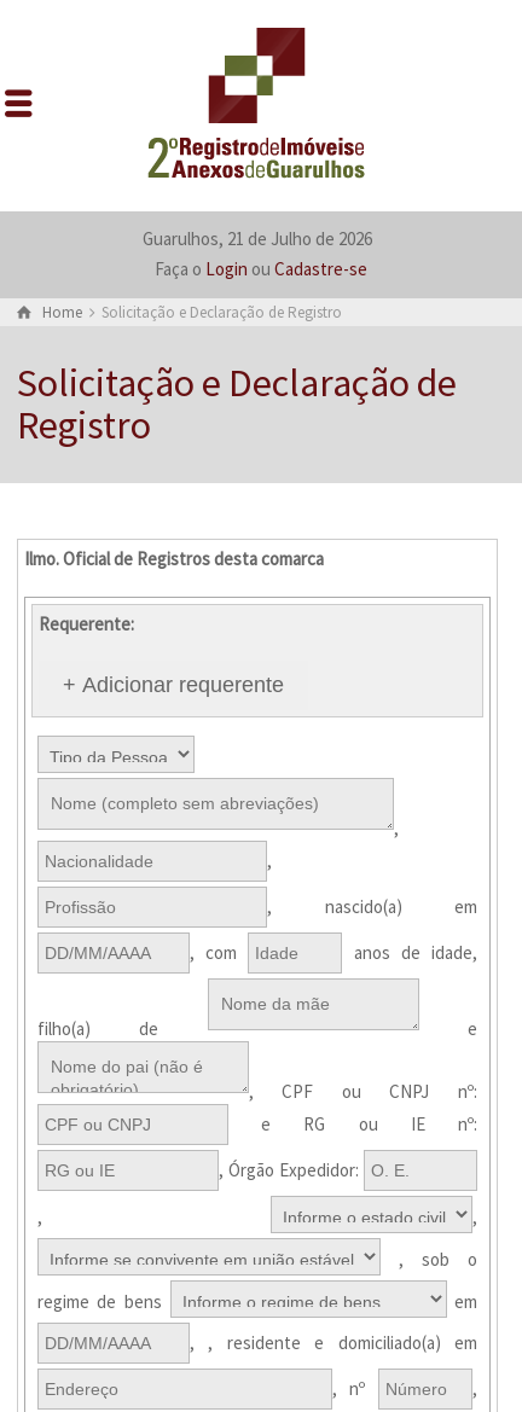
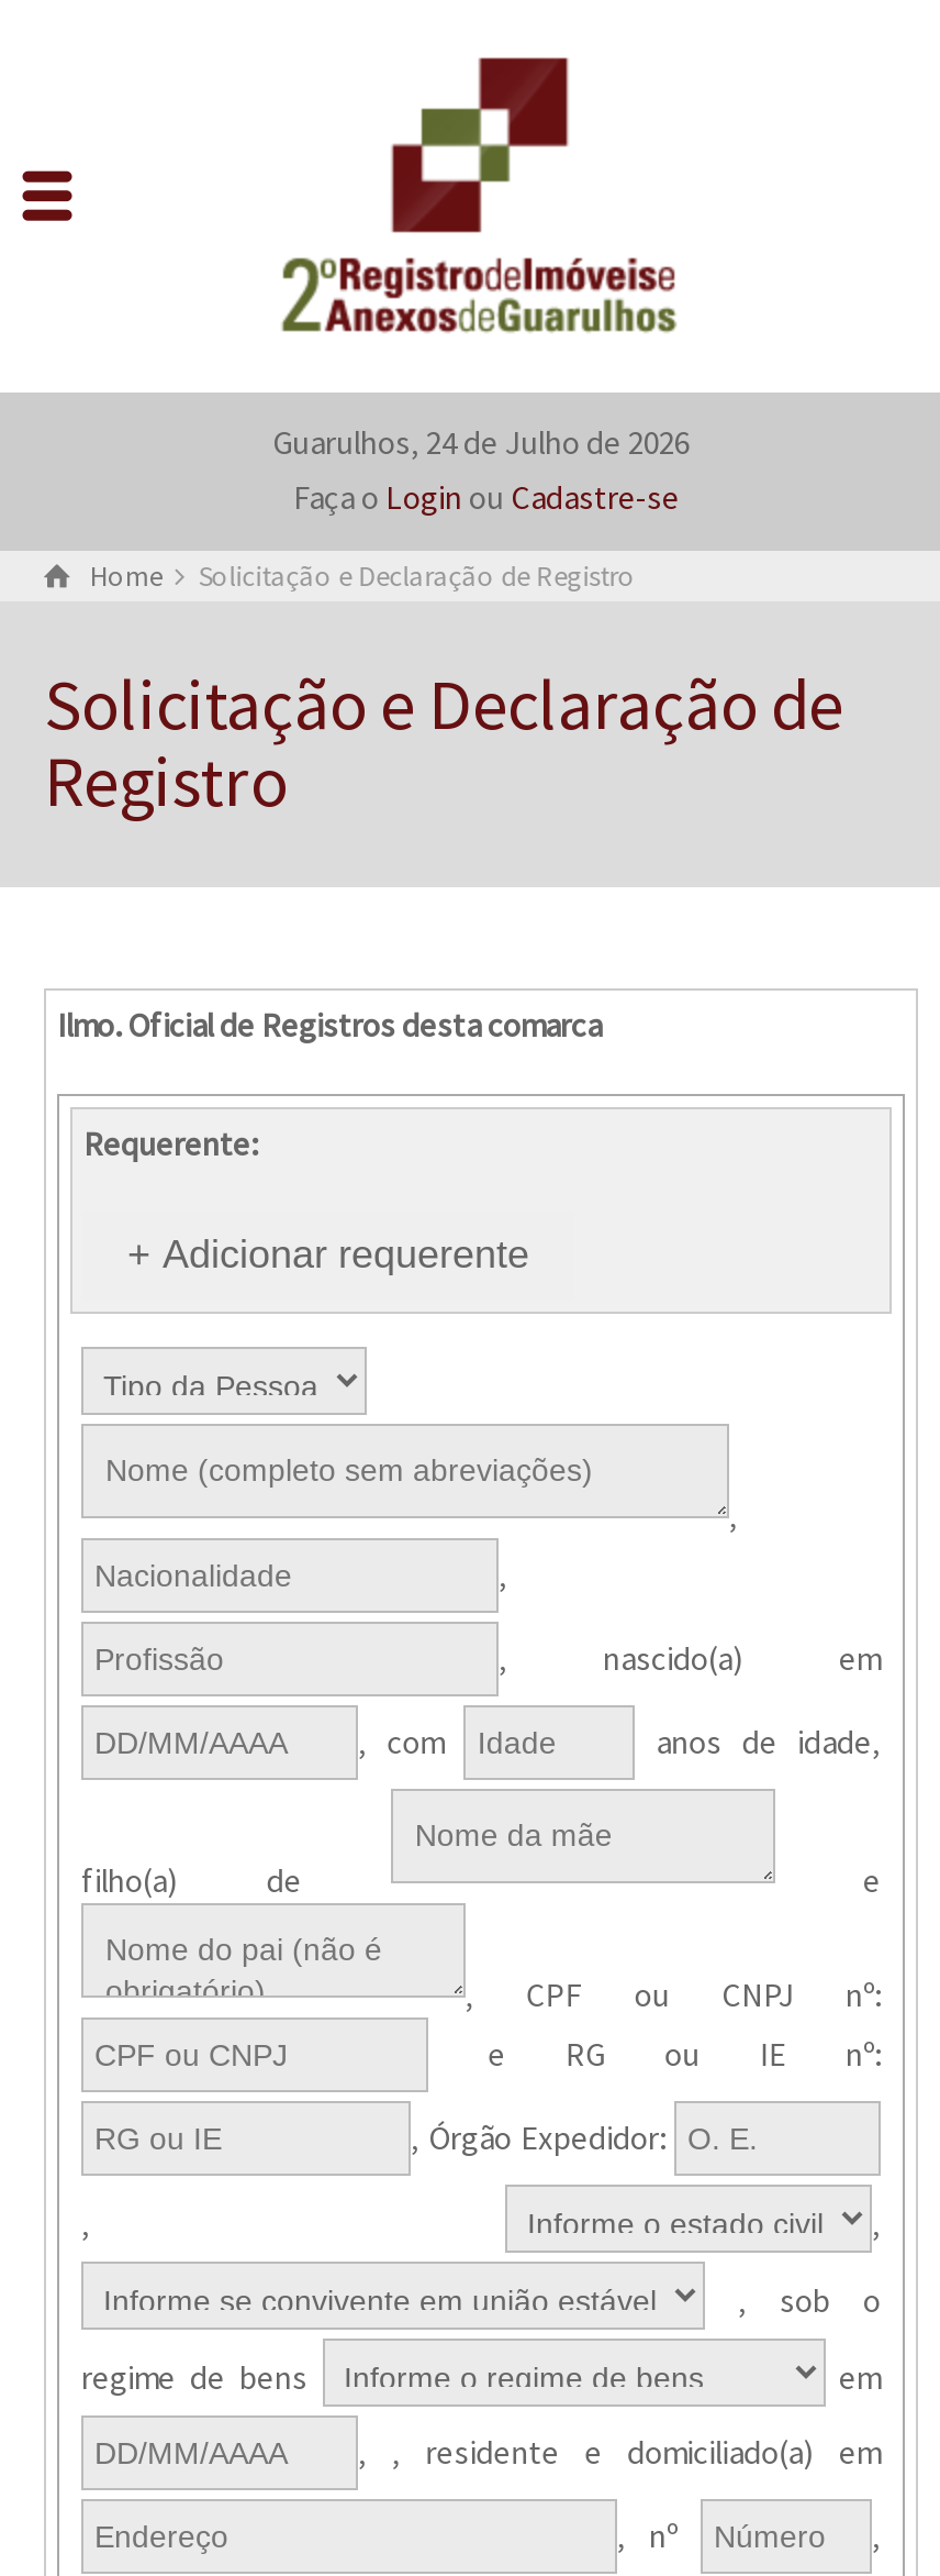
- Guarulhos, 21 de Julho de 2026
+ Guarulhos, 24 de Julho de 2026
